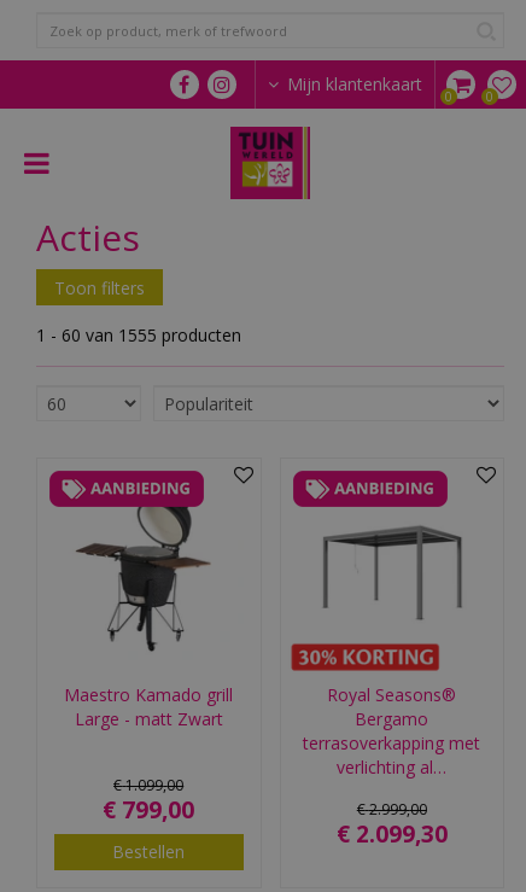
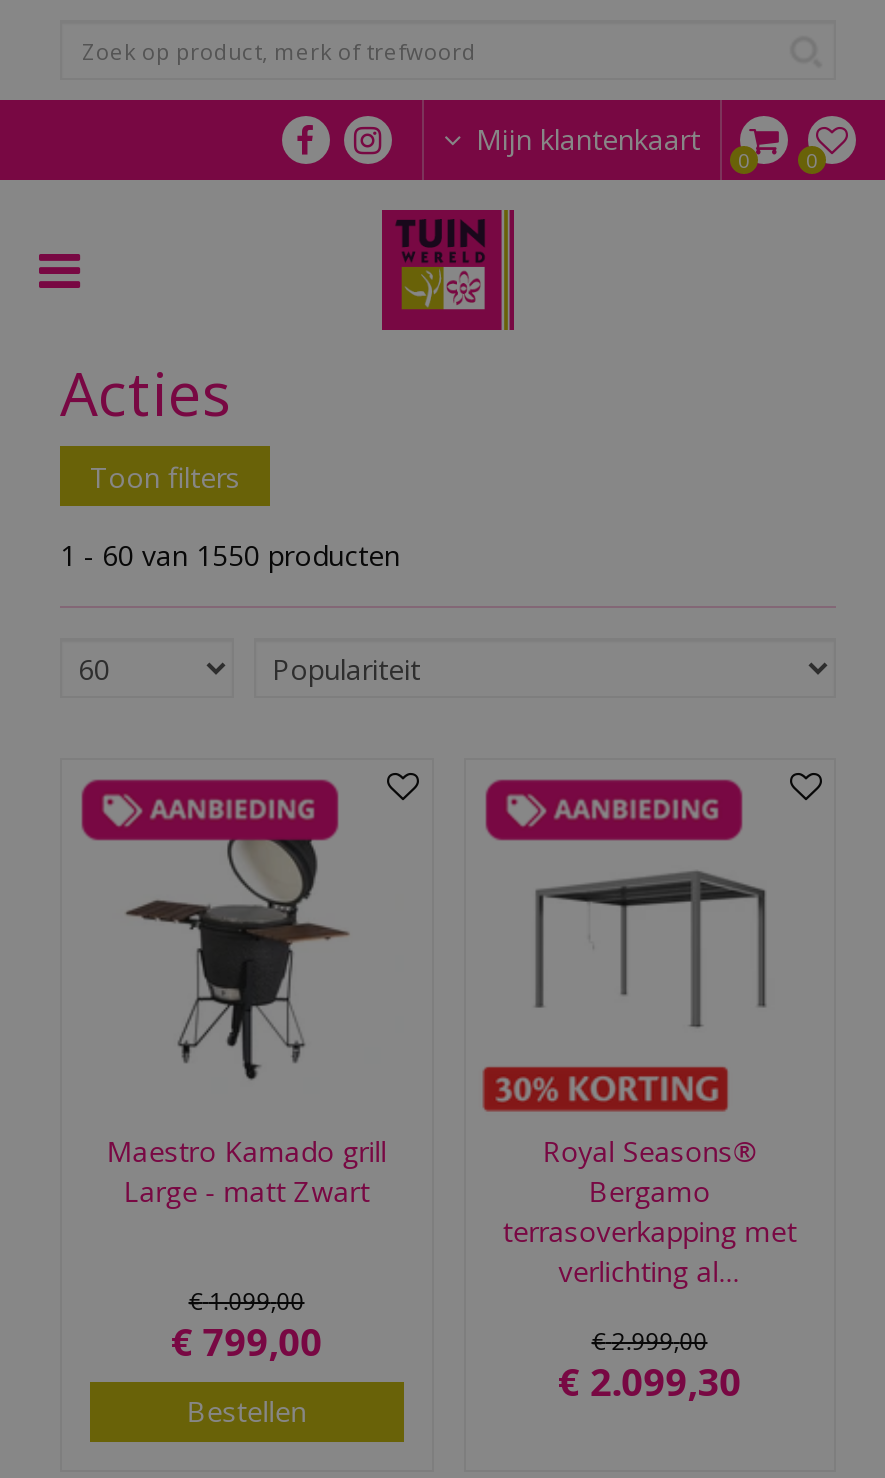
- 1 - 60 van 1555 producten
+ 1 - 60 van 1550 producten
